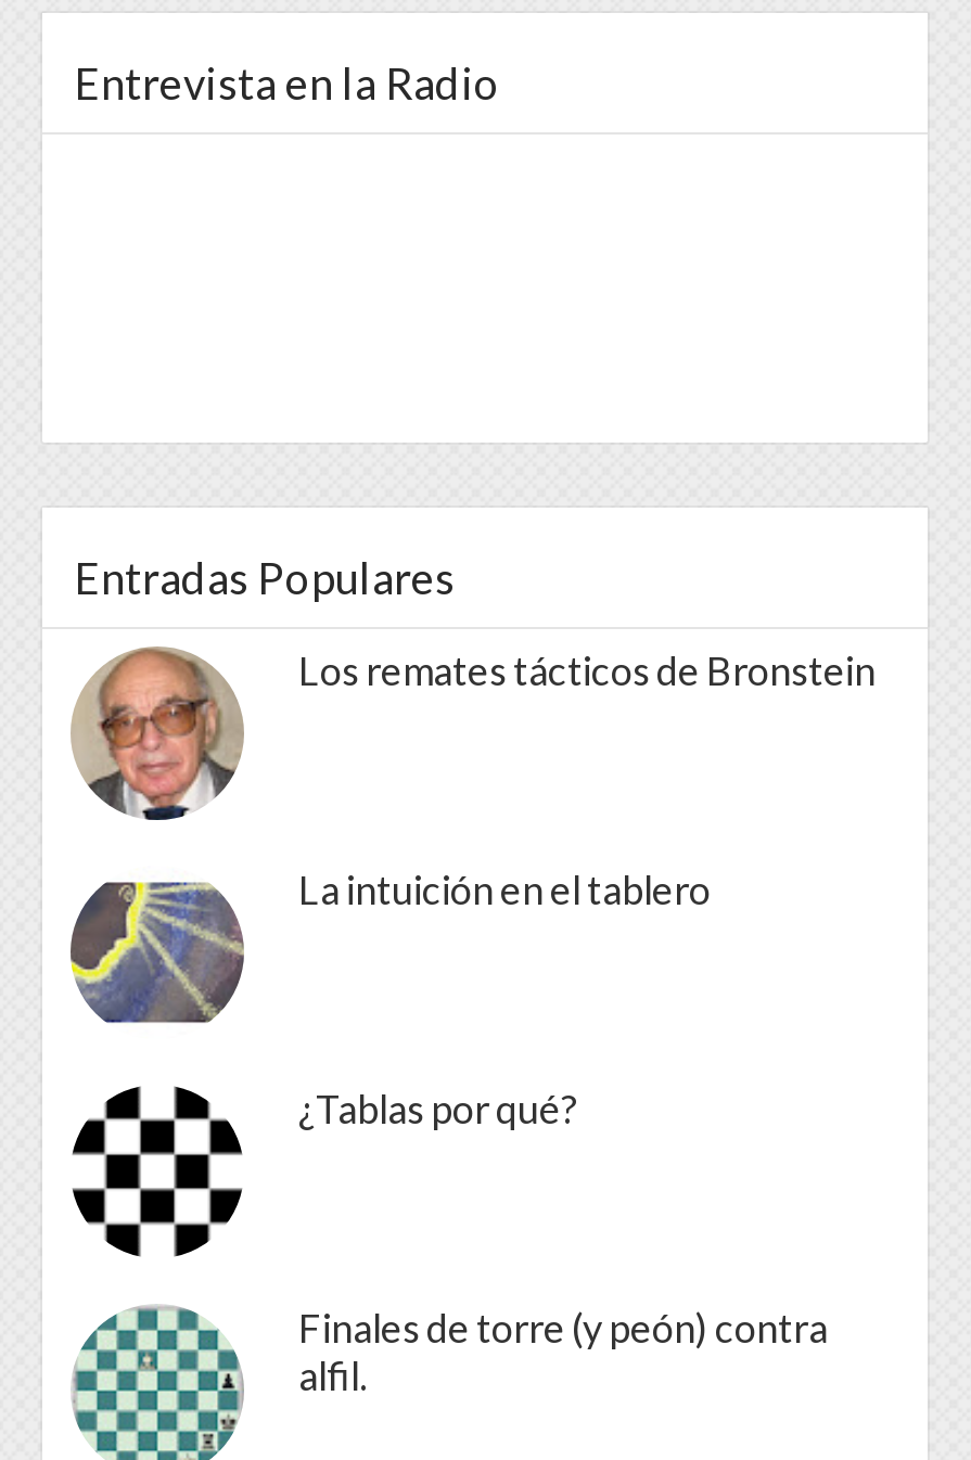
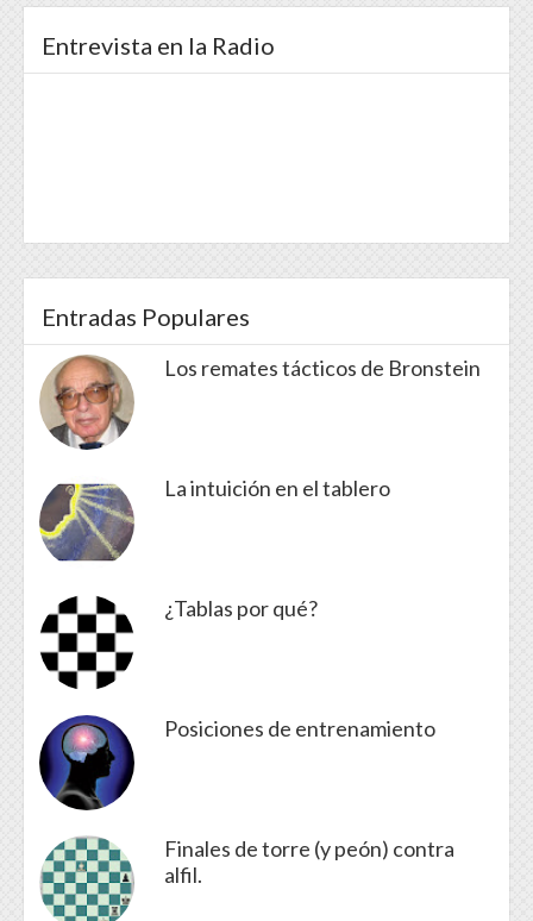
+ [image]
+ Posiciones de entrenamiento
